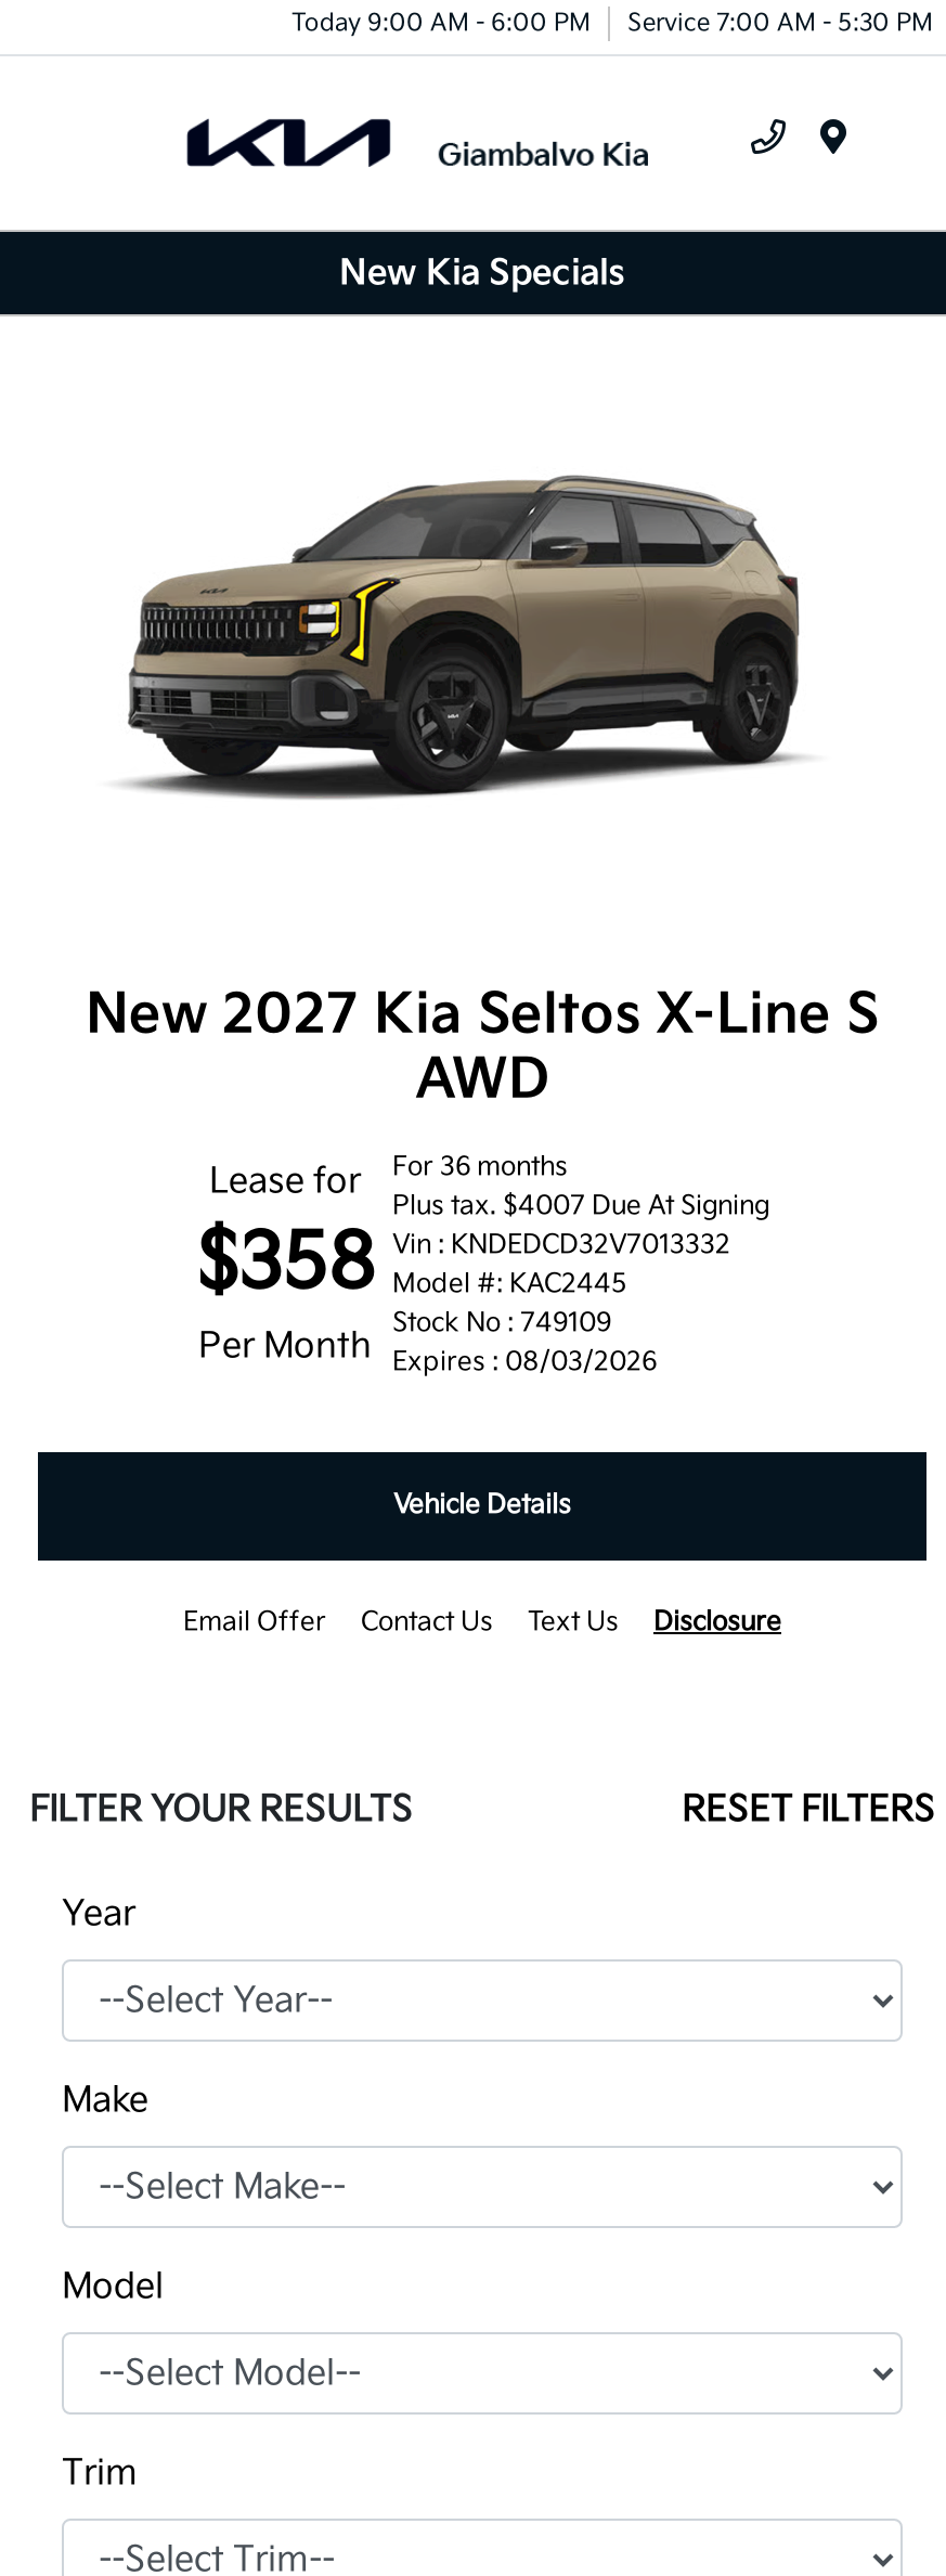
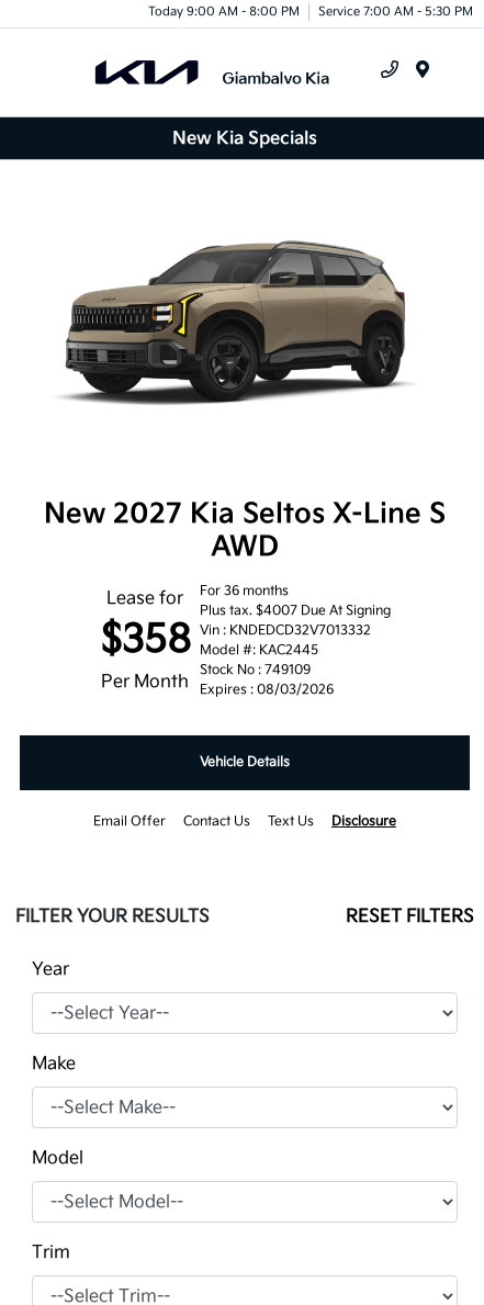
- Today 9:00 AM - 6:00 PM Service 7:00 AM - 5:30 PM
+ Today 9:00 AM - 8:00 PM Service 7:00 AM - 5:30 PM
